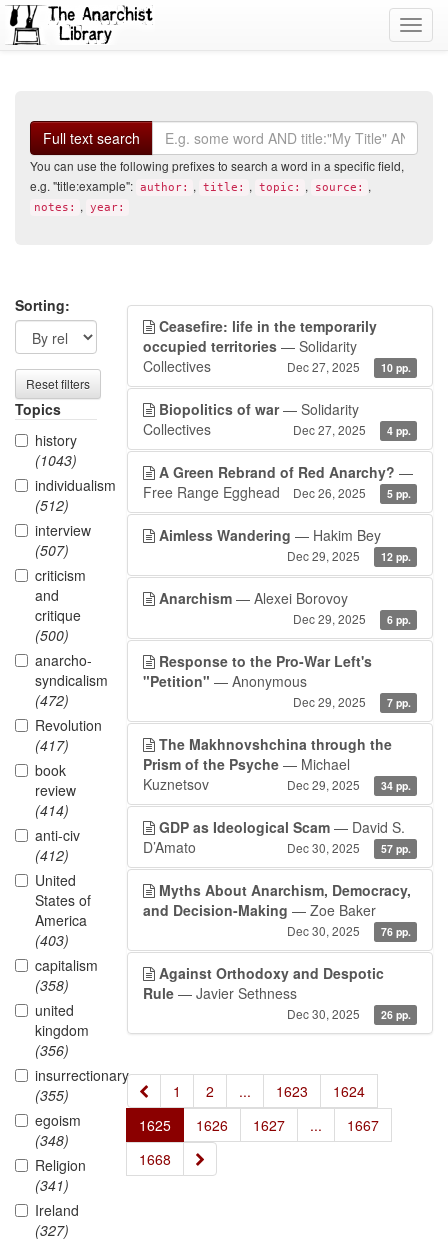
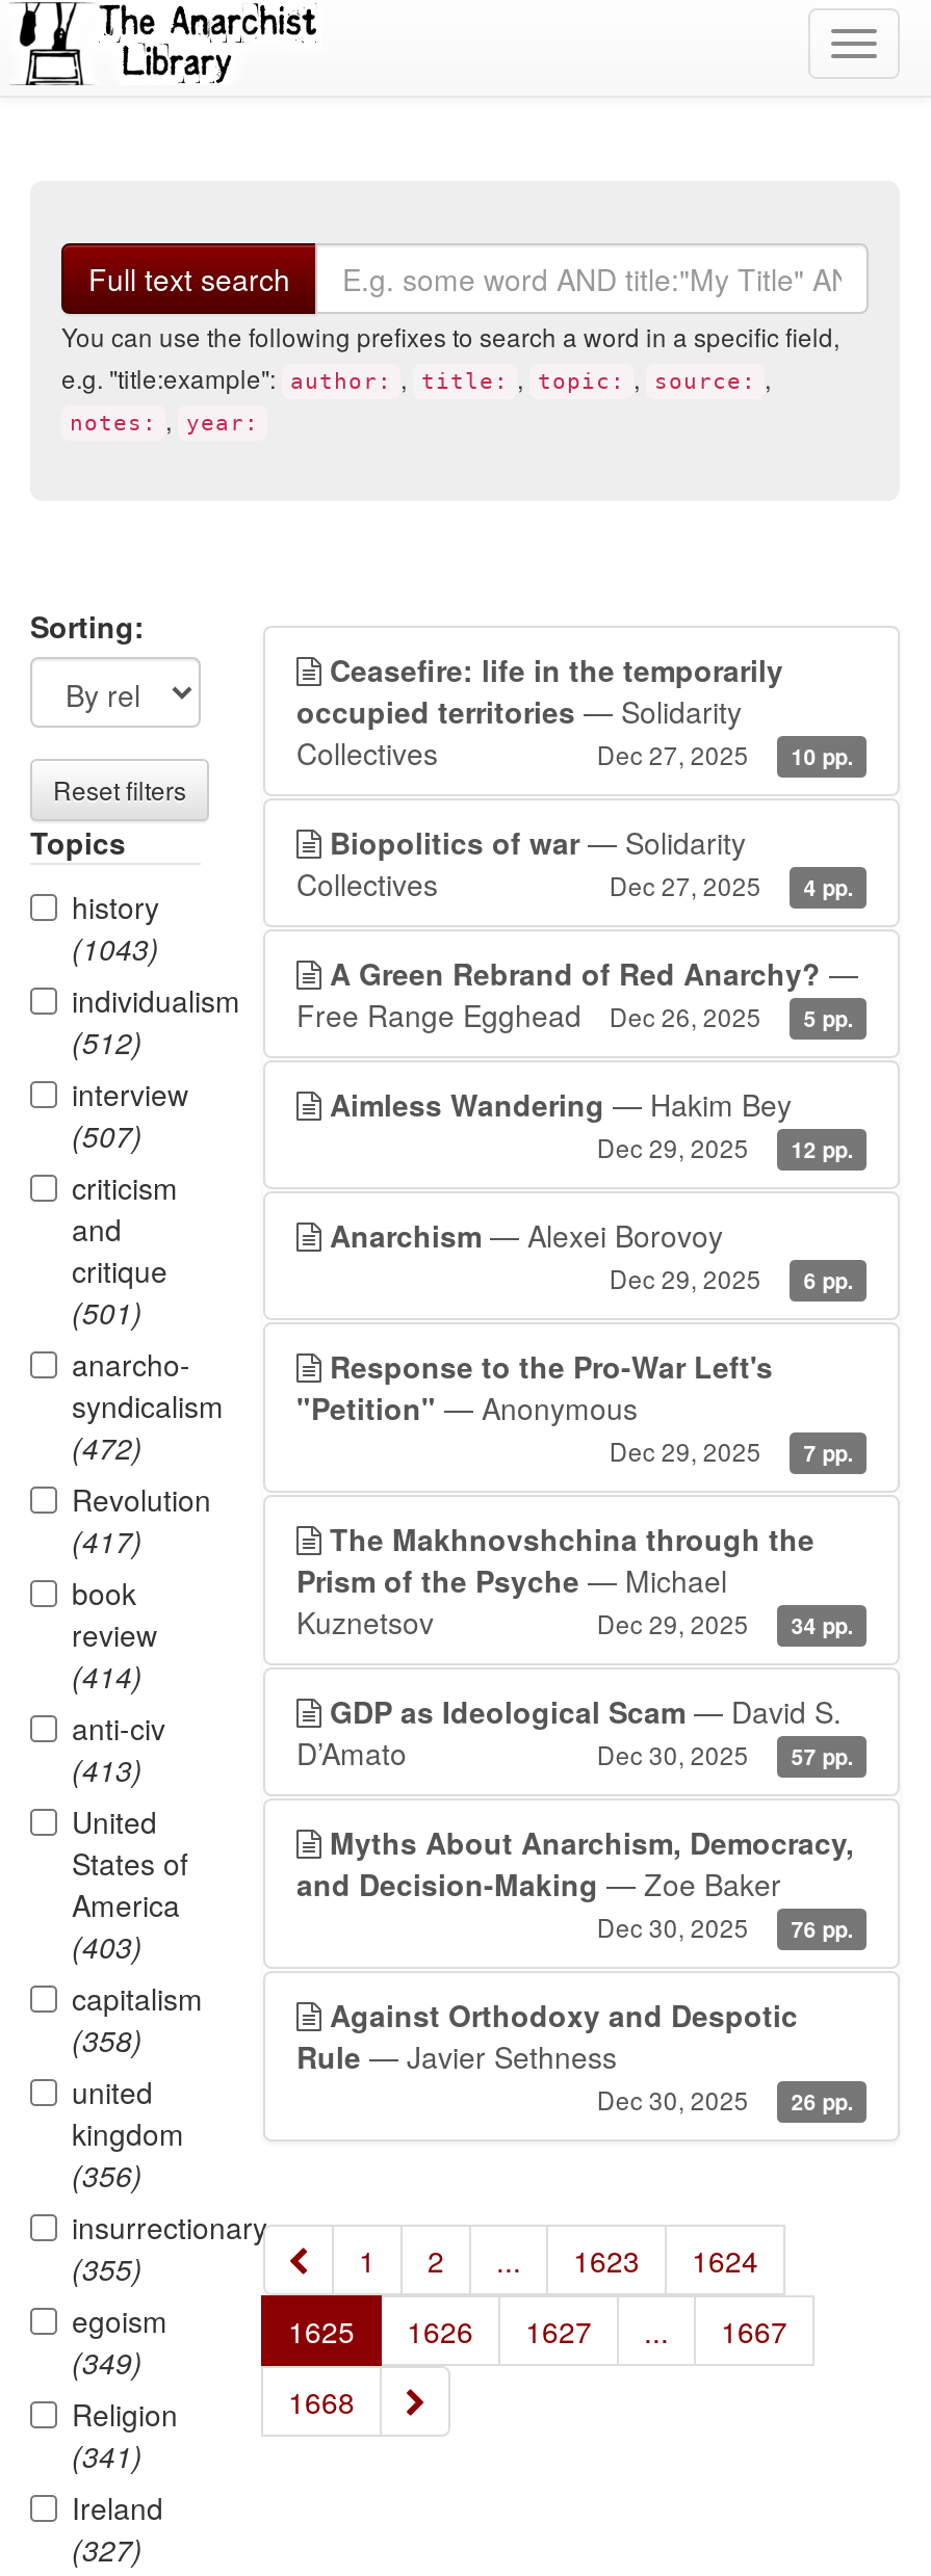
- (500)
+ (501)

- (412)
+ (413)

- (348)
+ (349)
